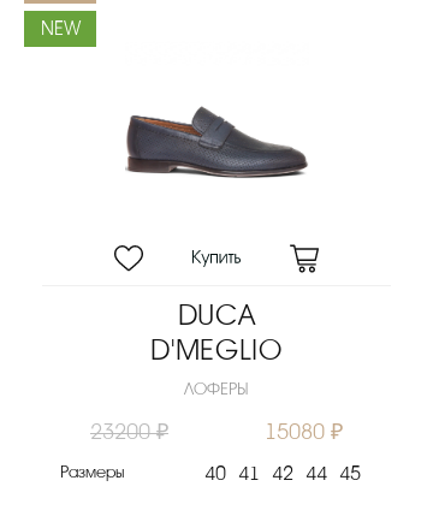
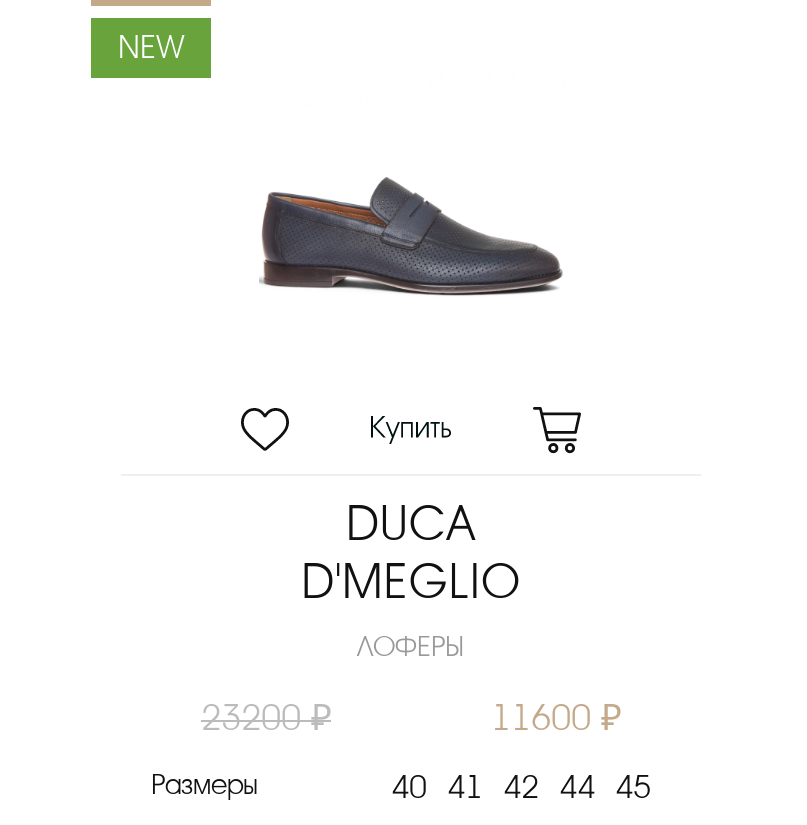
- 15080 ₽
+ 11600 ₽
